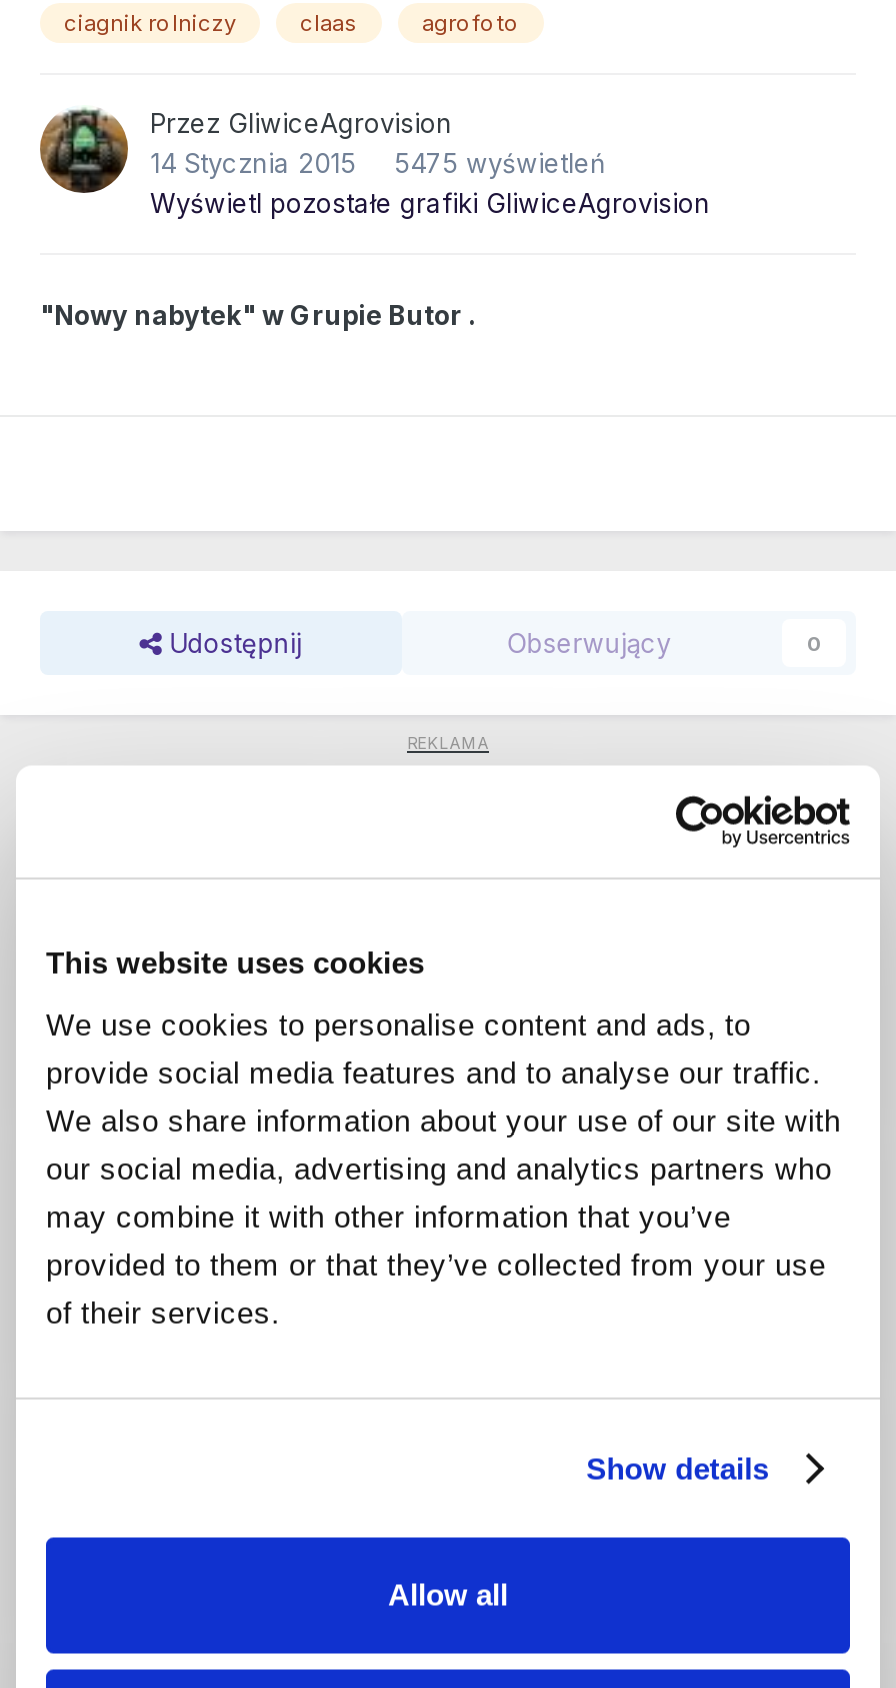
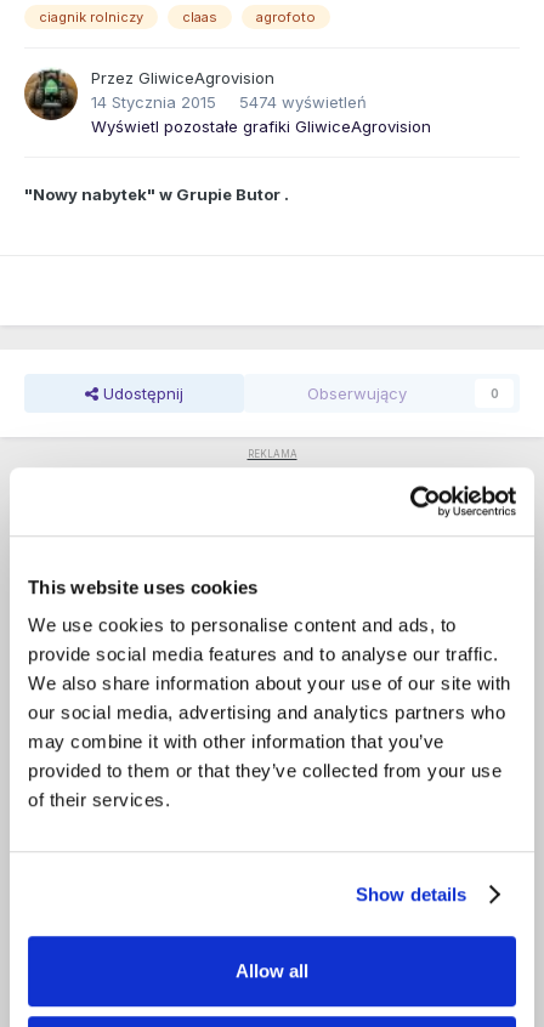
- 14 Stycznia 2015 5475 wyświetleń
+ 14 Stycznia 2015 5474 wyświetleń
